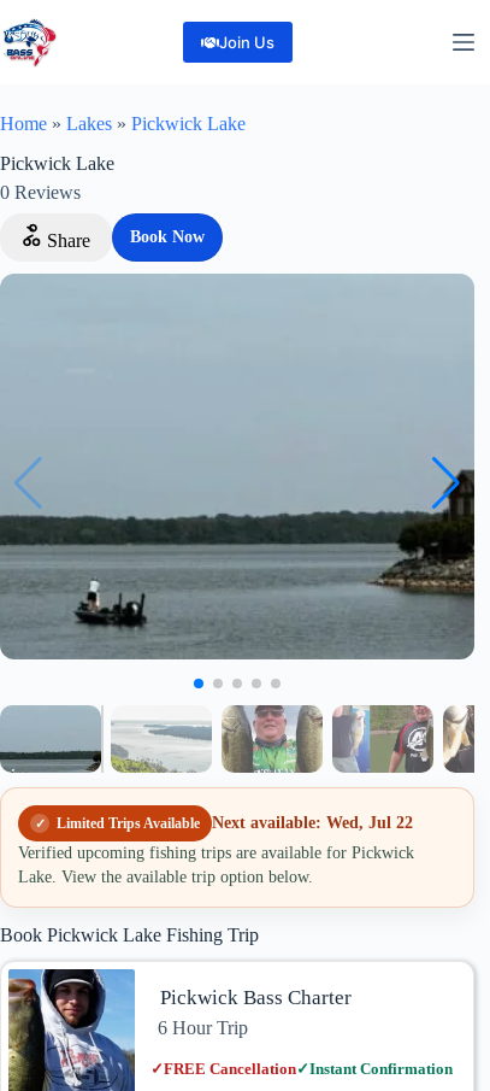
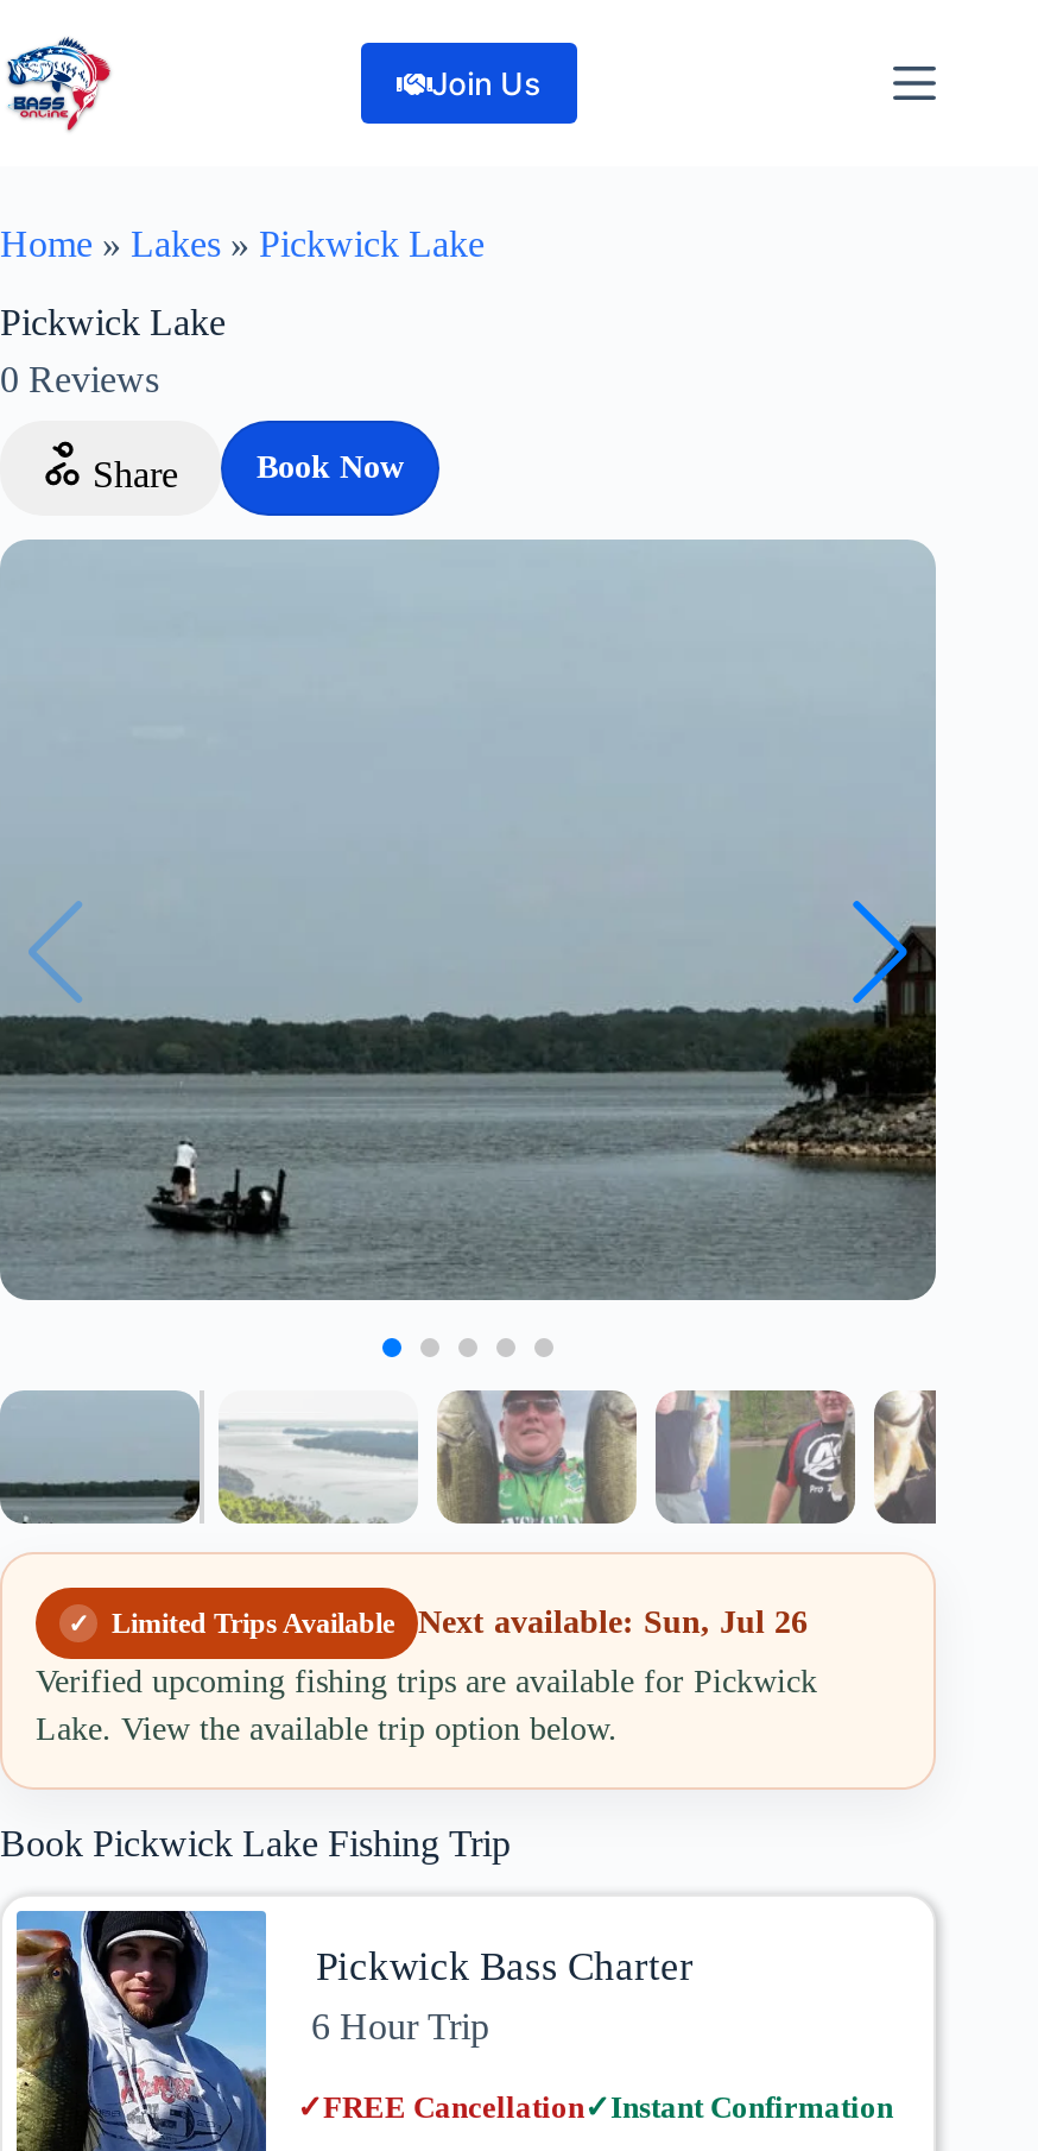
- Next available: Wed, Jul 22
+ Next available: Sun, Jul 26
